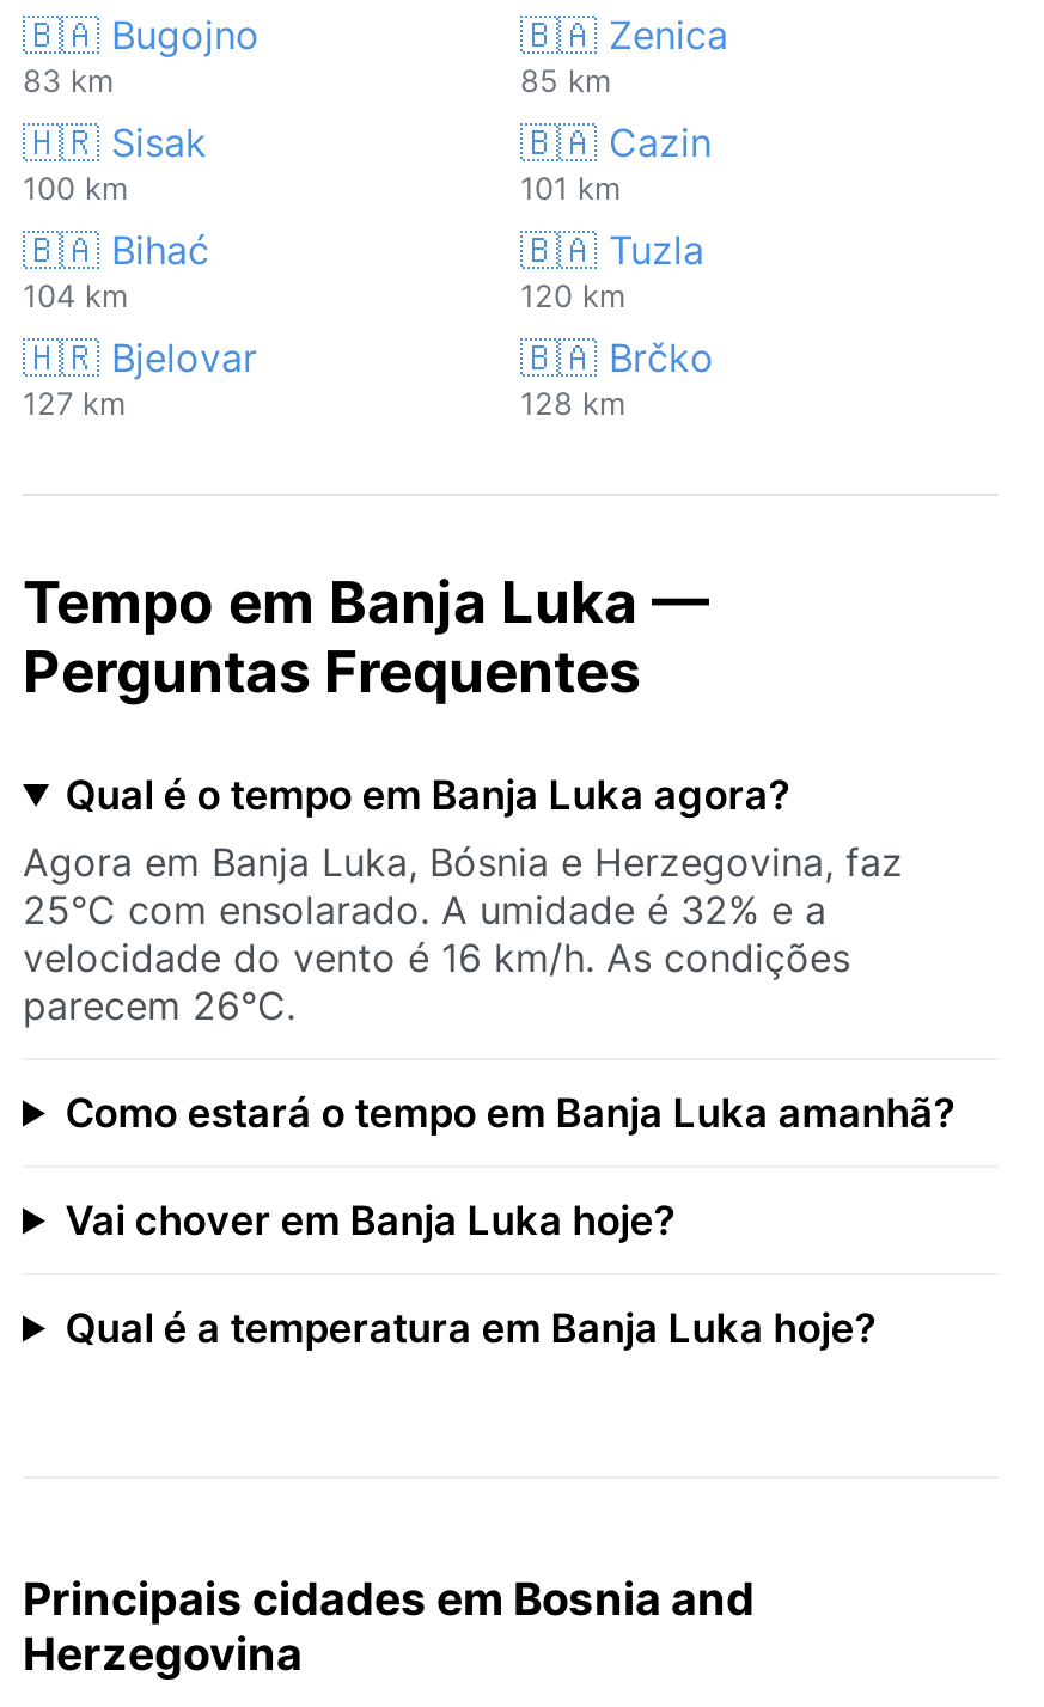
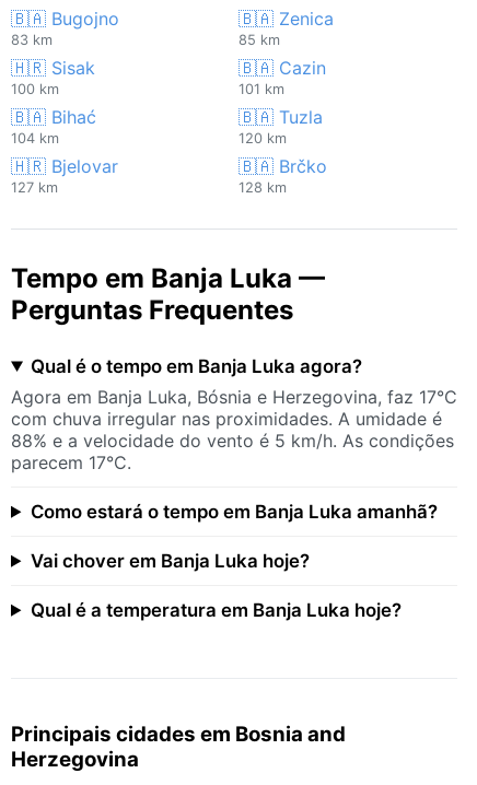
- Agora em Banja Luka, Bósnia e Herzegovina, faz
- 25°C com ensolarado. A umidade é 32% e a
- velocidade do vento é 16 km/h. As condições
- parecem 26°C.
+ Agora em Banja Luka, Bósnia e Herzegovina, faz 17°C
+ com chuva irregular nas proximidades. A umidade é
+ 88% e a velocidade do vento é 5 km/h. As condições
+ parecem 17°C.
